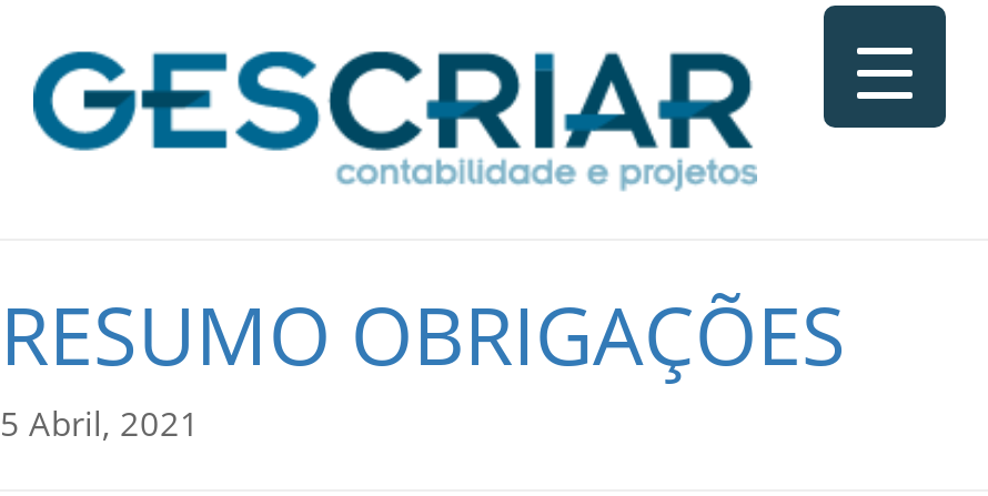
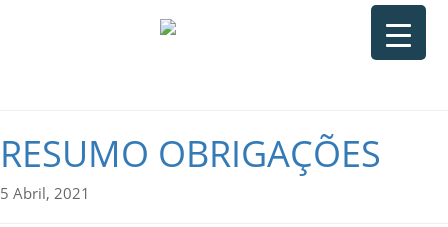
- [image]
